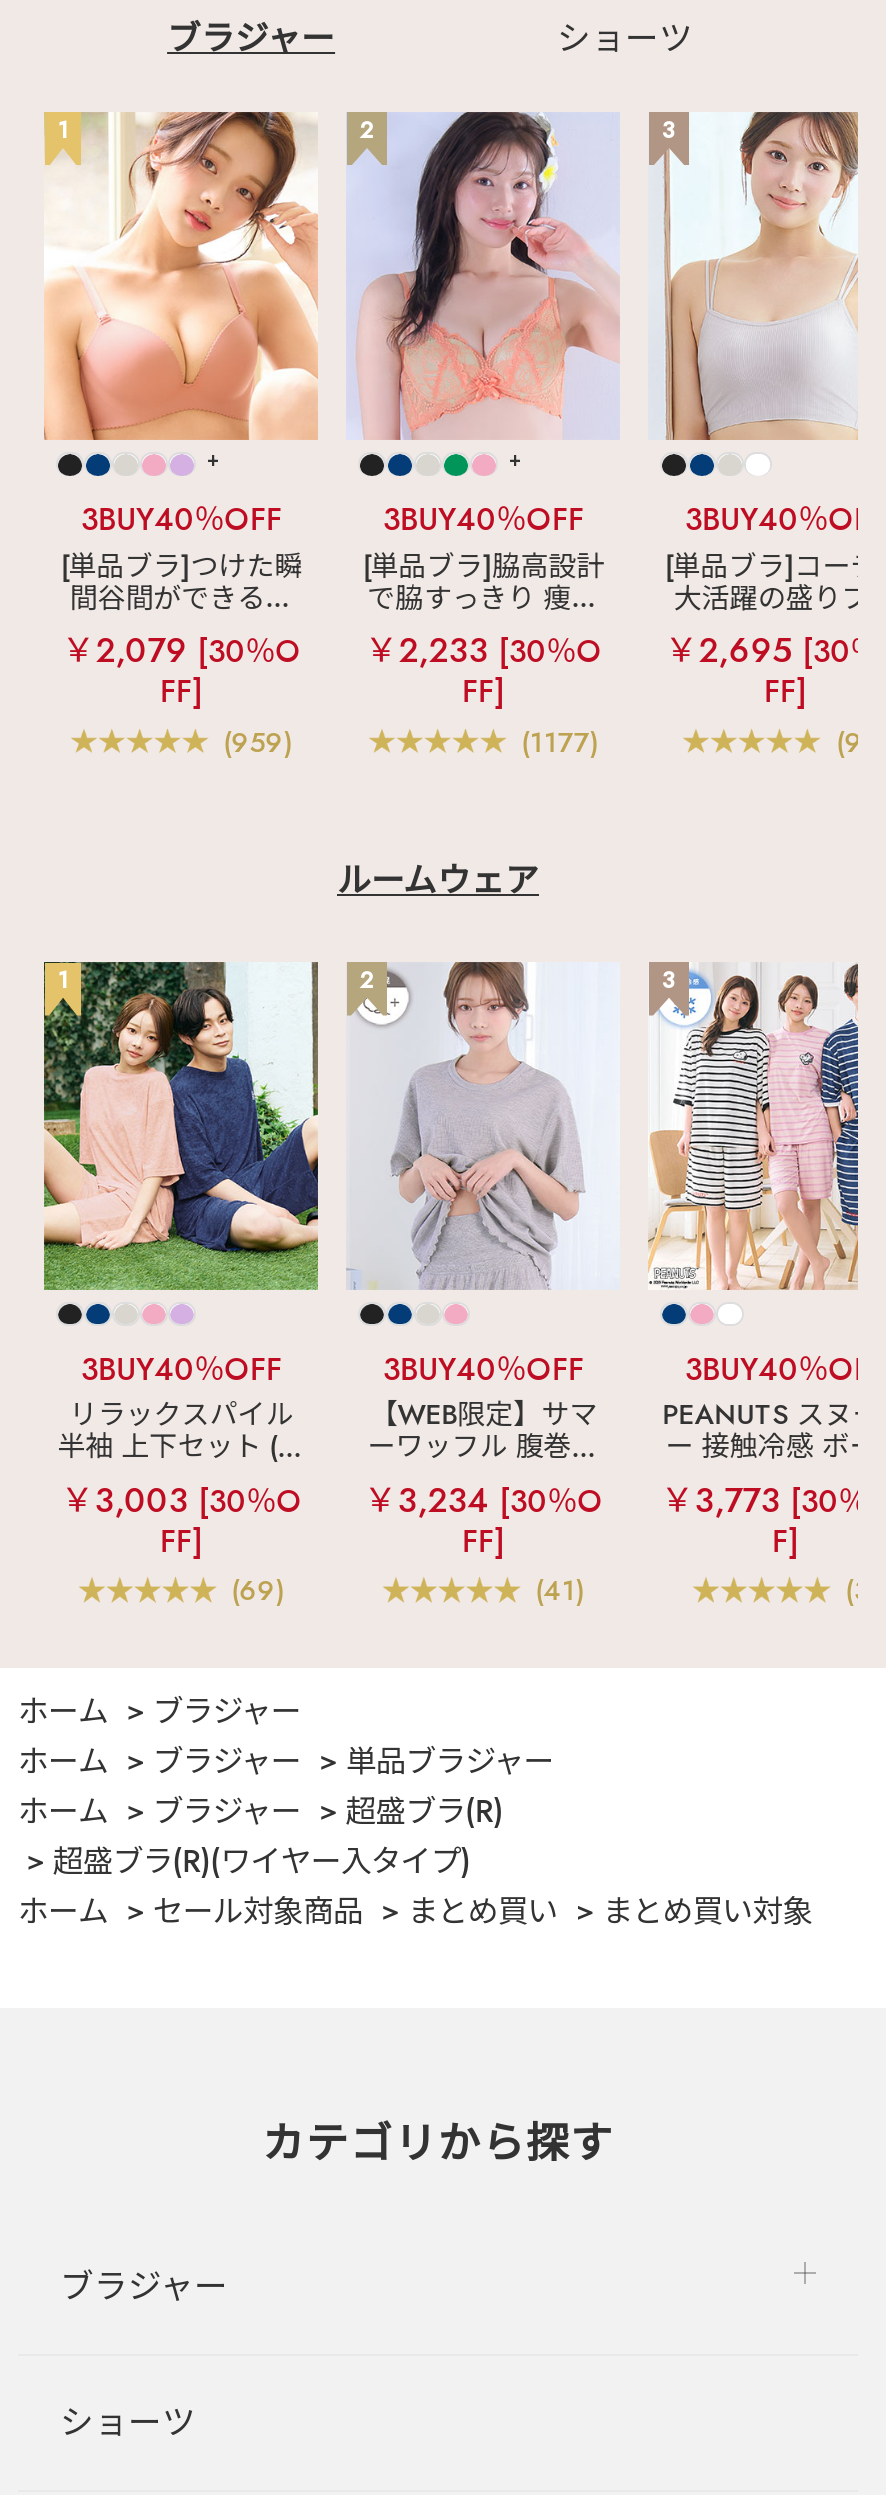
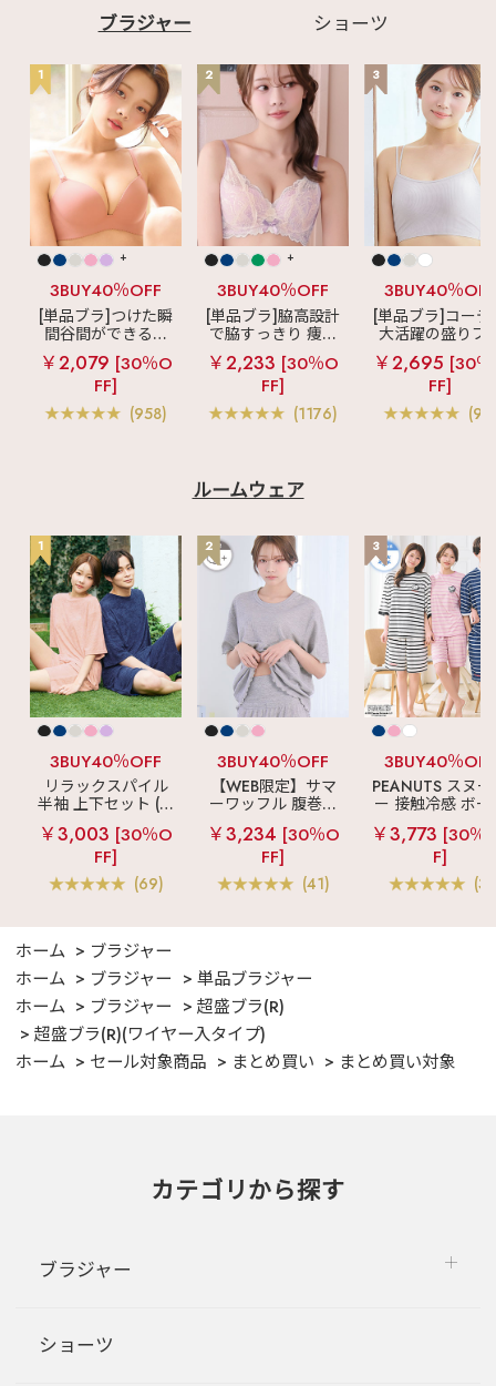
- [image]
+ [image]

- (959)
+ (958)

- (1177)
+ (1176)
